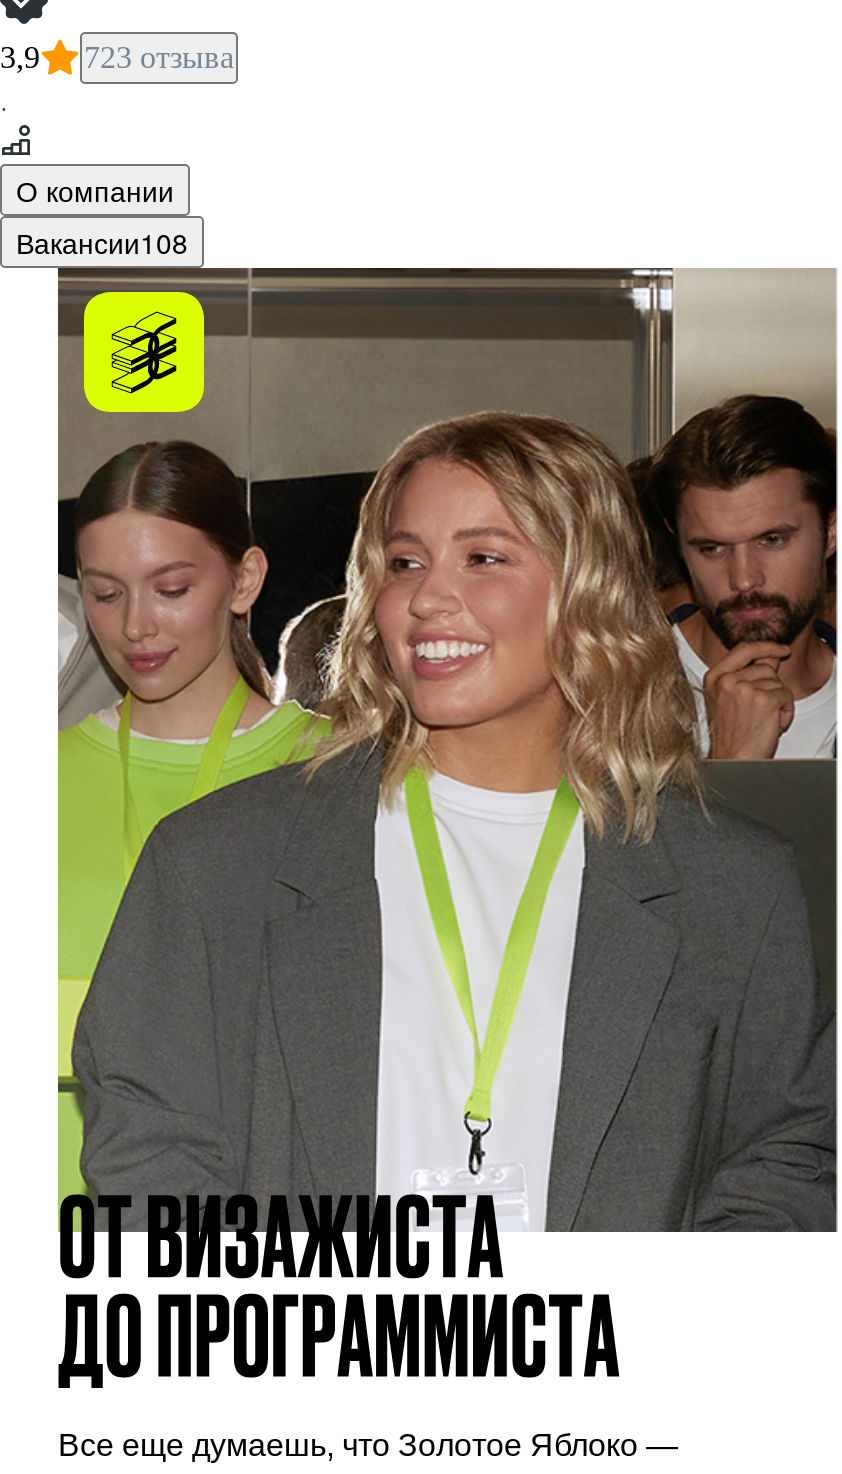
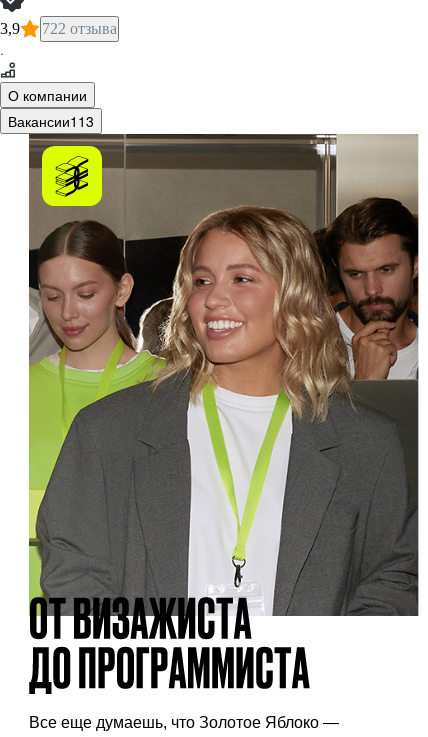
- 3,9 723 отзыва
+ 3,9 722 отзыва

- Вакансии108
+ Вакансии113
